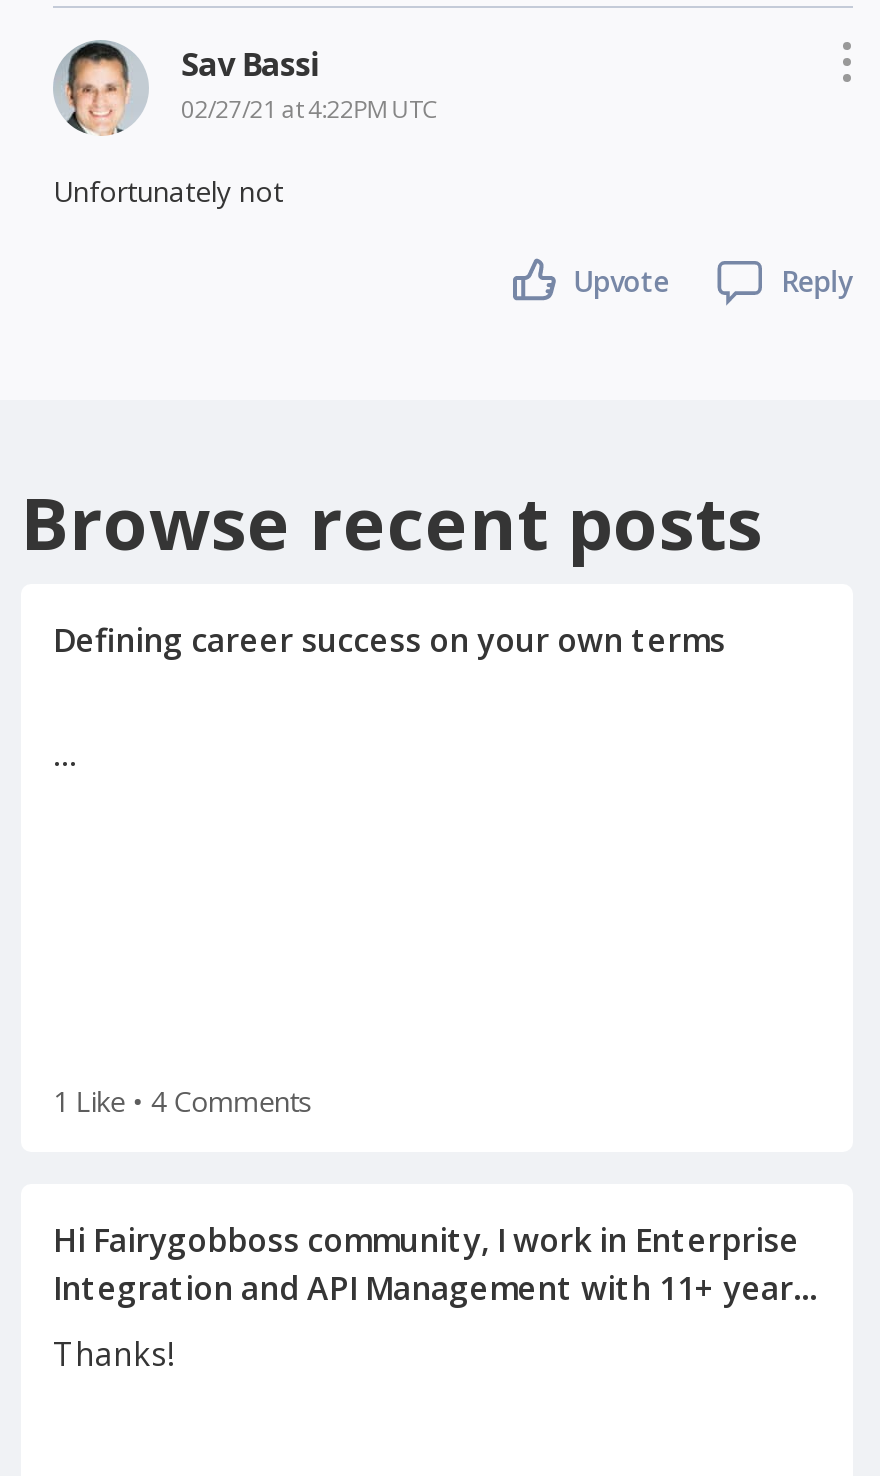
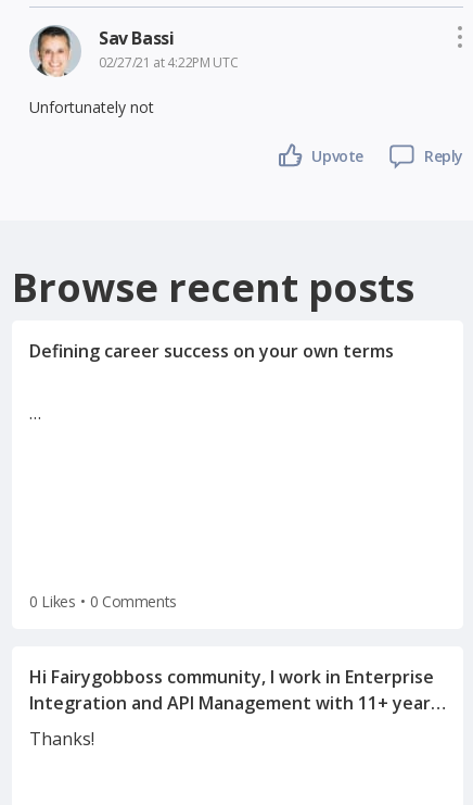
- 1 Like • 4 Comments
+ 0 Likes • 0 Comments
